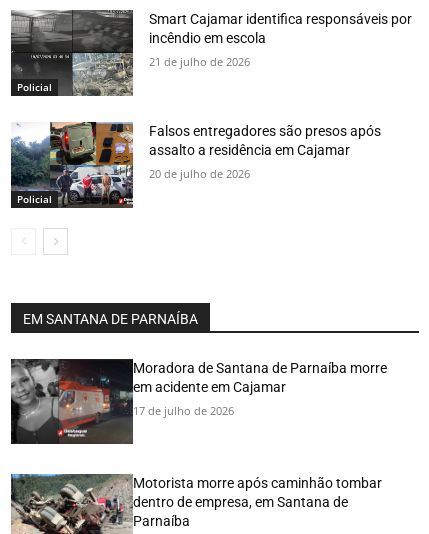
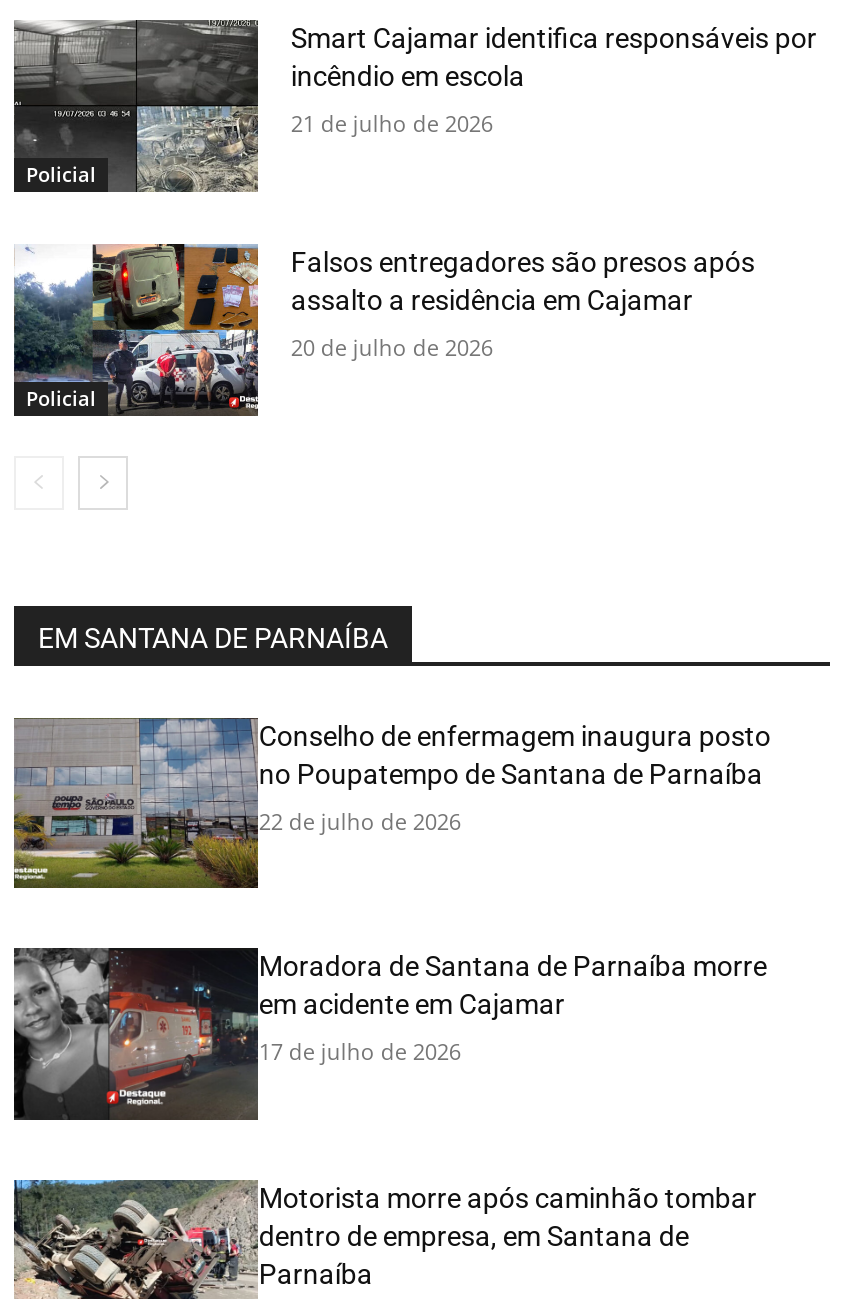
+ [image]
+ Conselho de enfermagem inaugura posto
+ no Poupatempo de Santana de Parnaíba
+ 22 de julho de 2026
